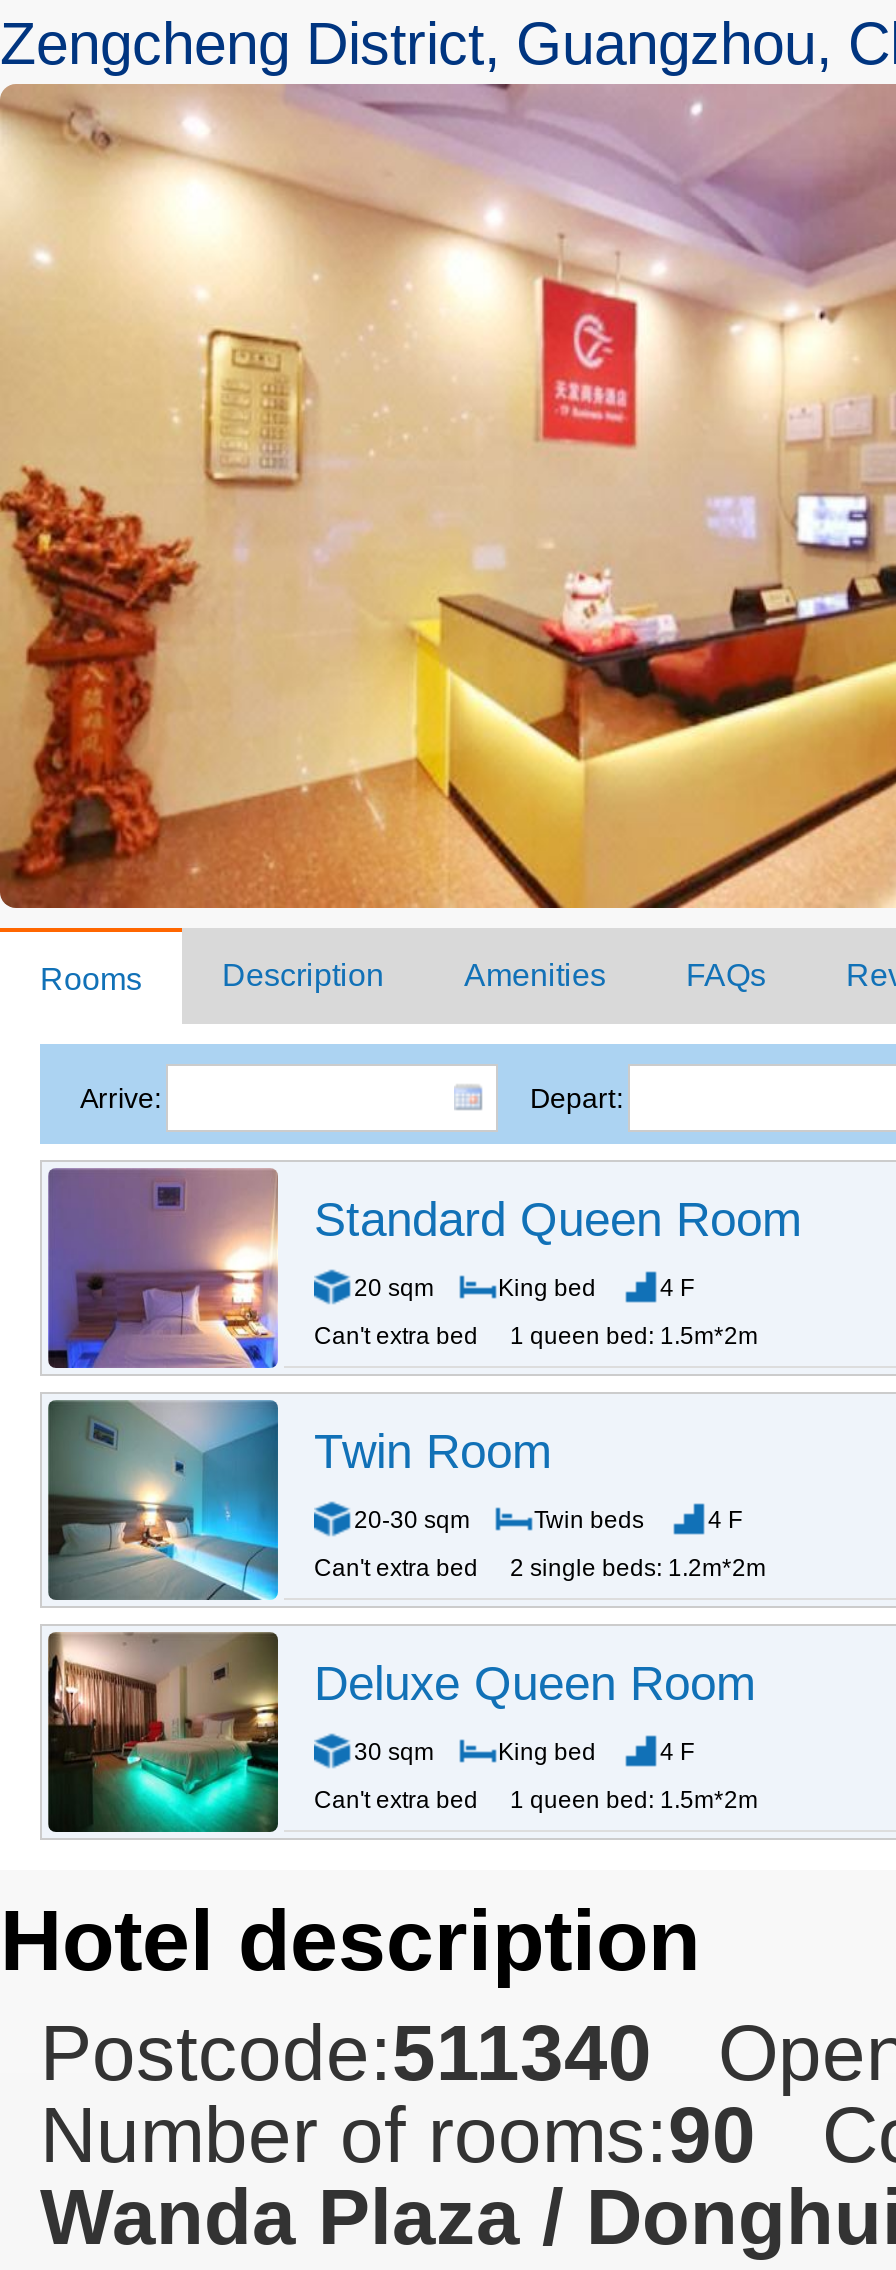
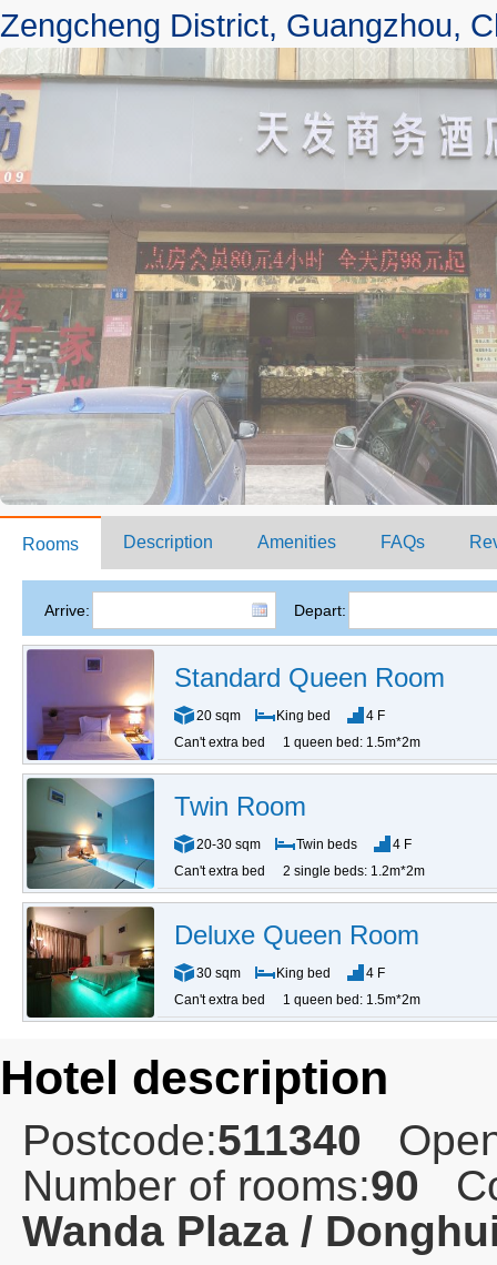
- [image]
+ [image]
